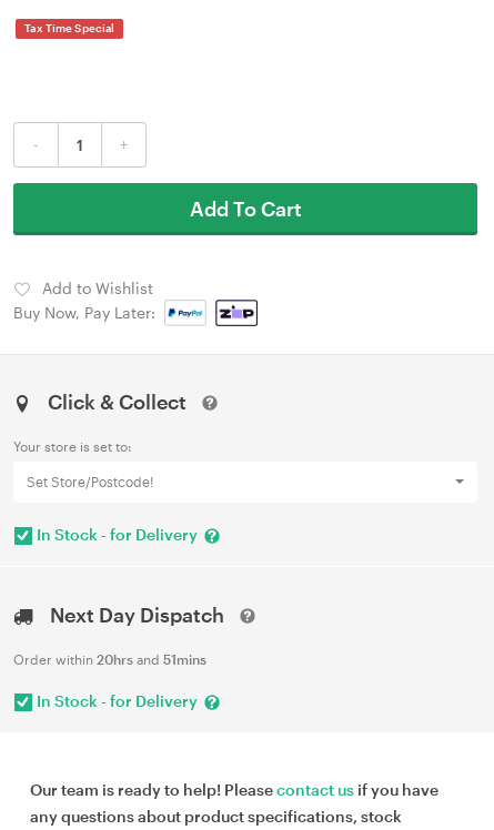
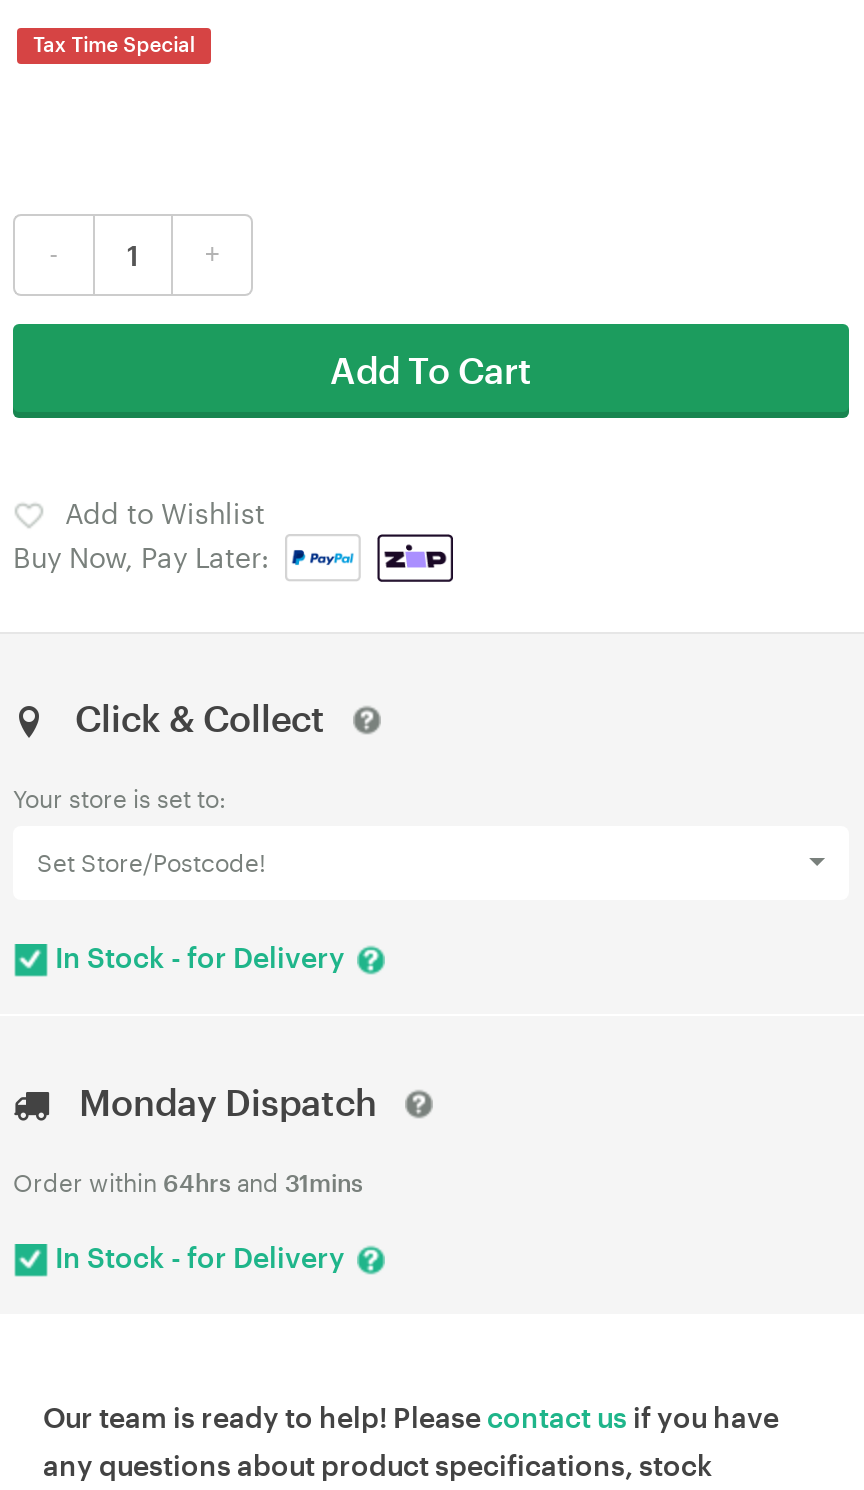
- Next Day Dispatch
+ Monday Dispatch

- Order within 20hrs and 51mins
+ Order within 64hrs and 31mins
